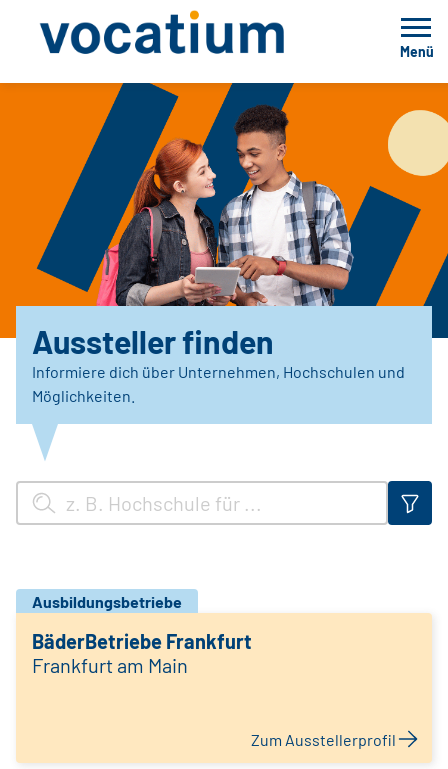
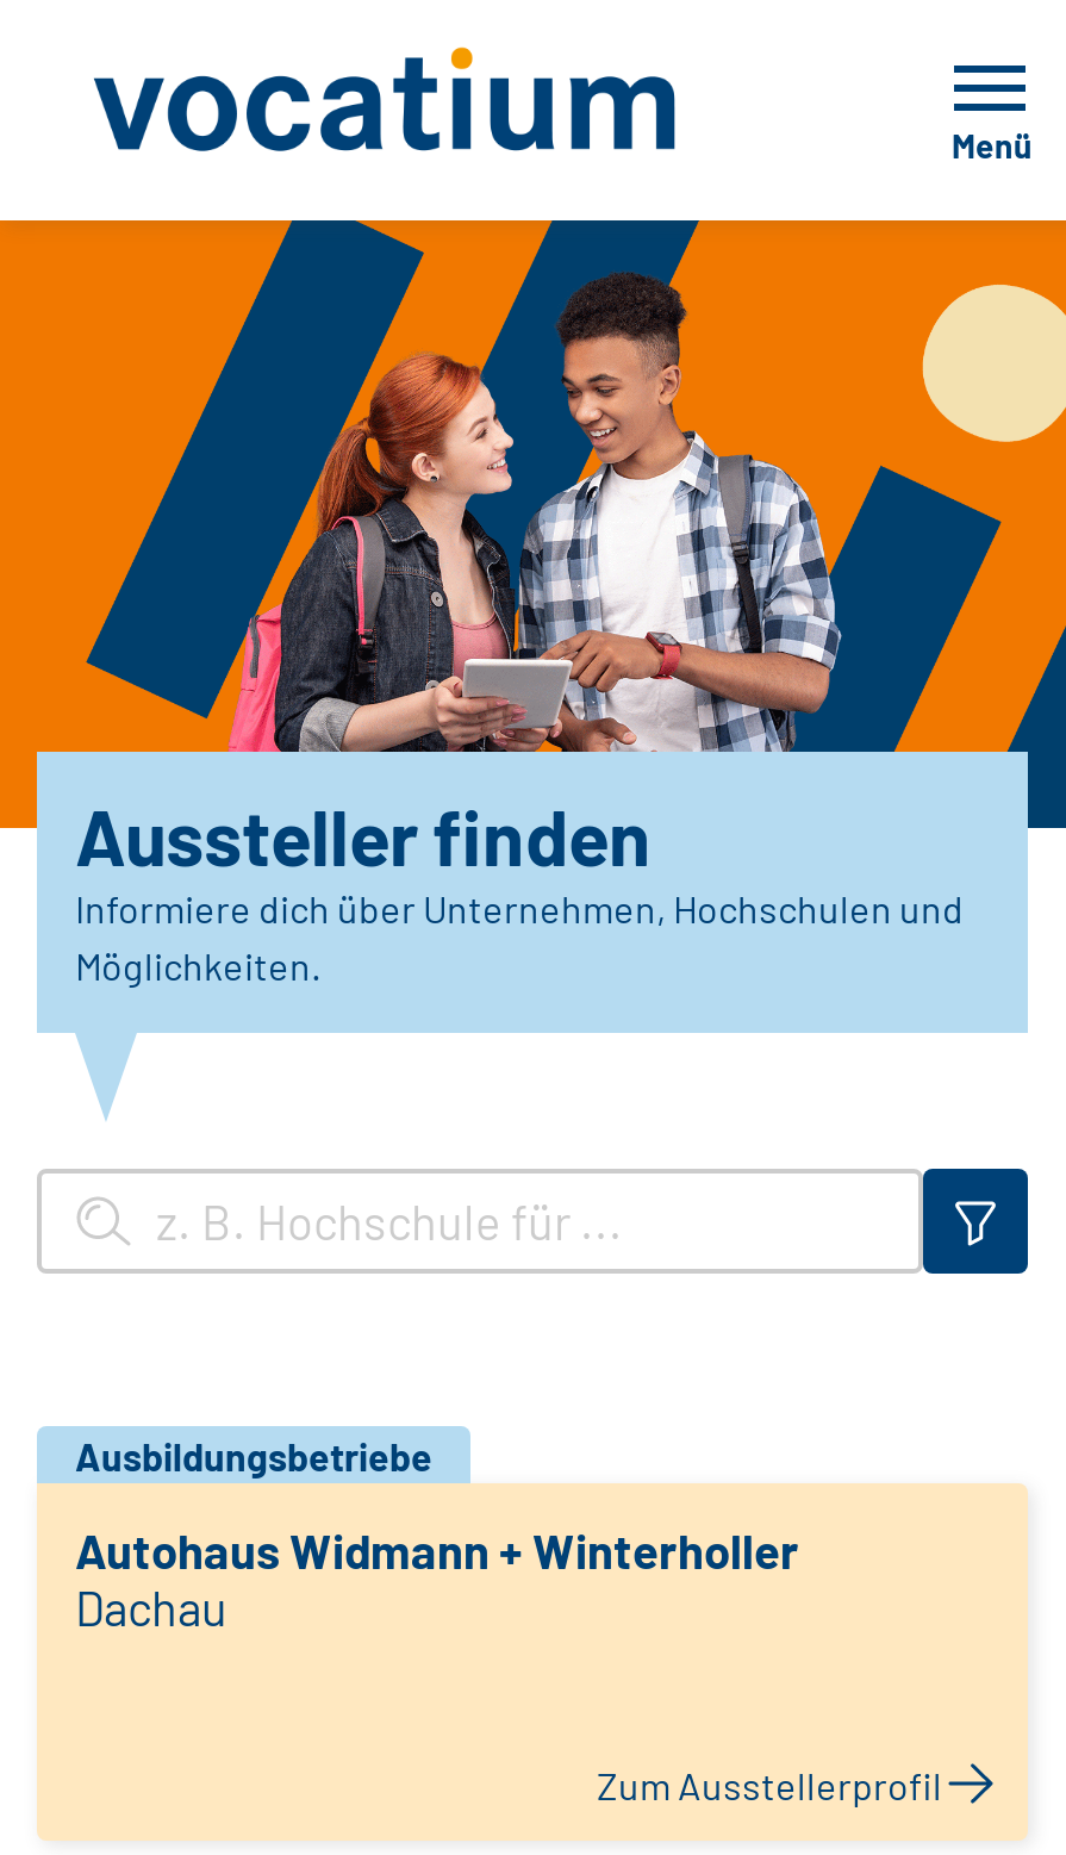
- BäderBetriebe Frankfurt
- Frankfurt am Main
+ Autohaus Widmann + Winterholler
+ Dachau
